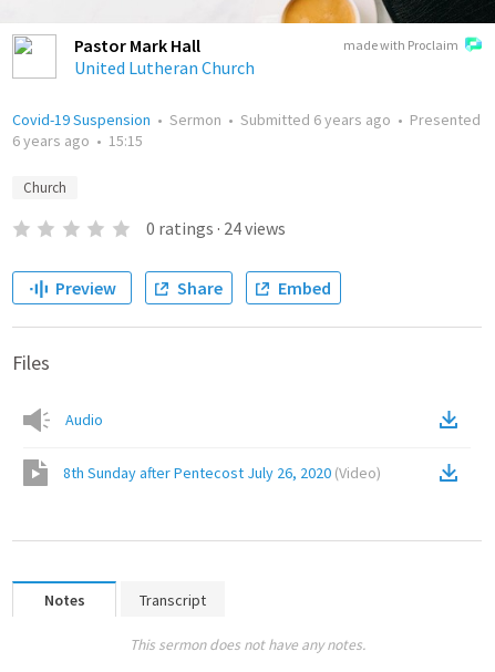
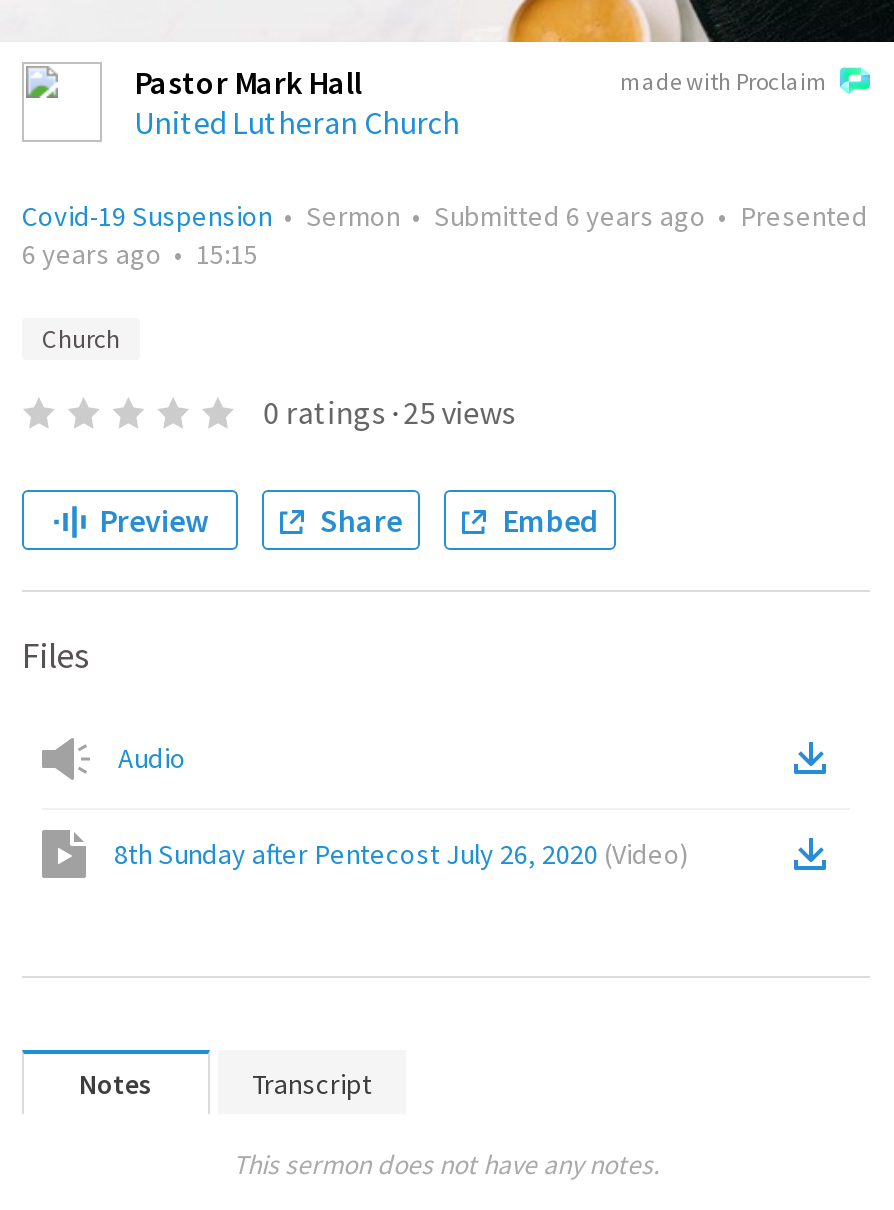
- 0 ratings · 24 views
+ 0 ratings · 25 views
